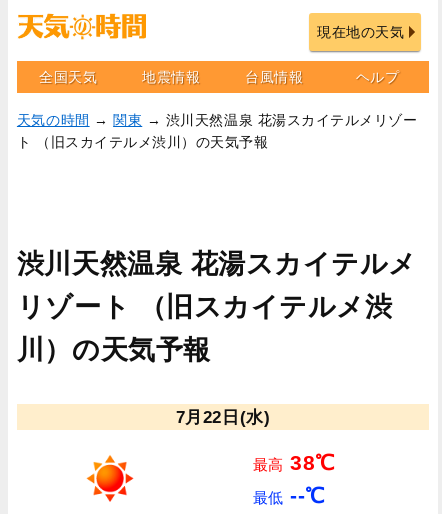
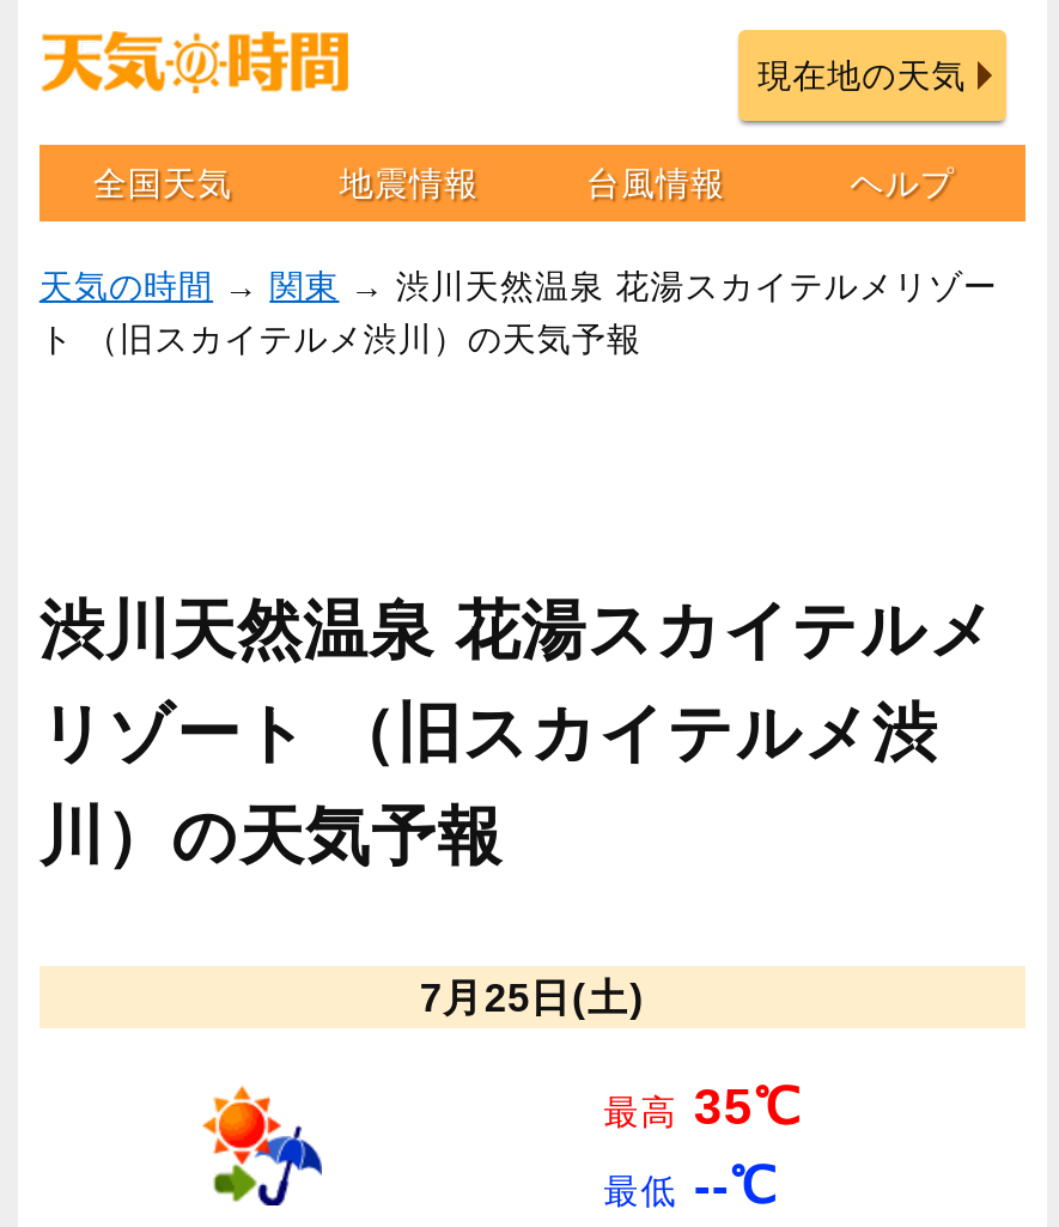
- 7月22日(水)
+ 7月25日(土)

- [image]
+ [image]

- 最高38℃
+ 最高35℃
